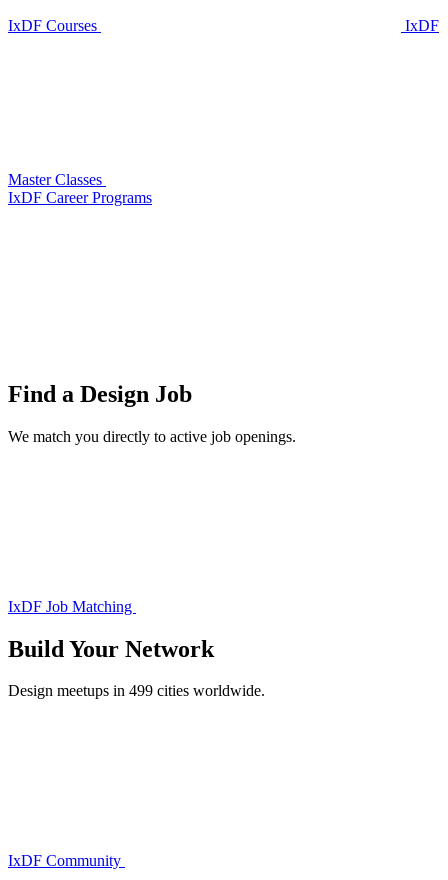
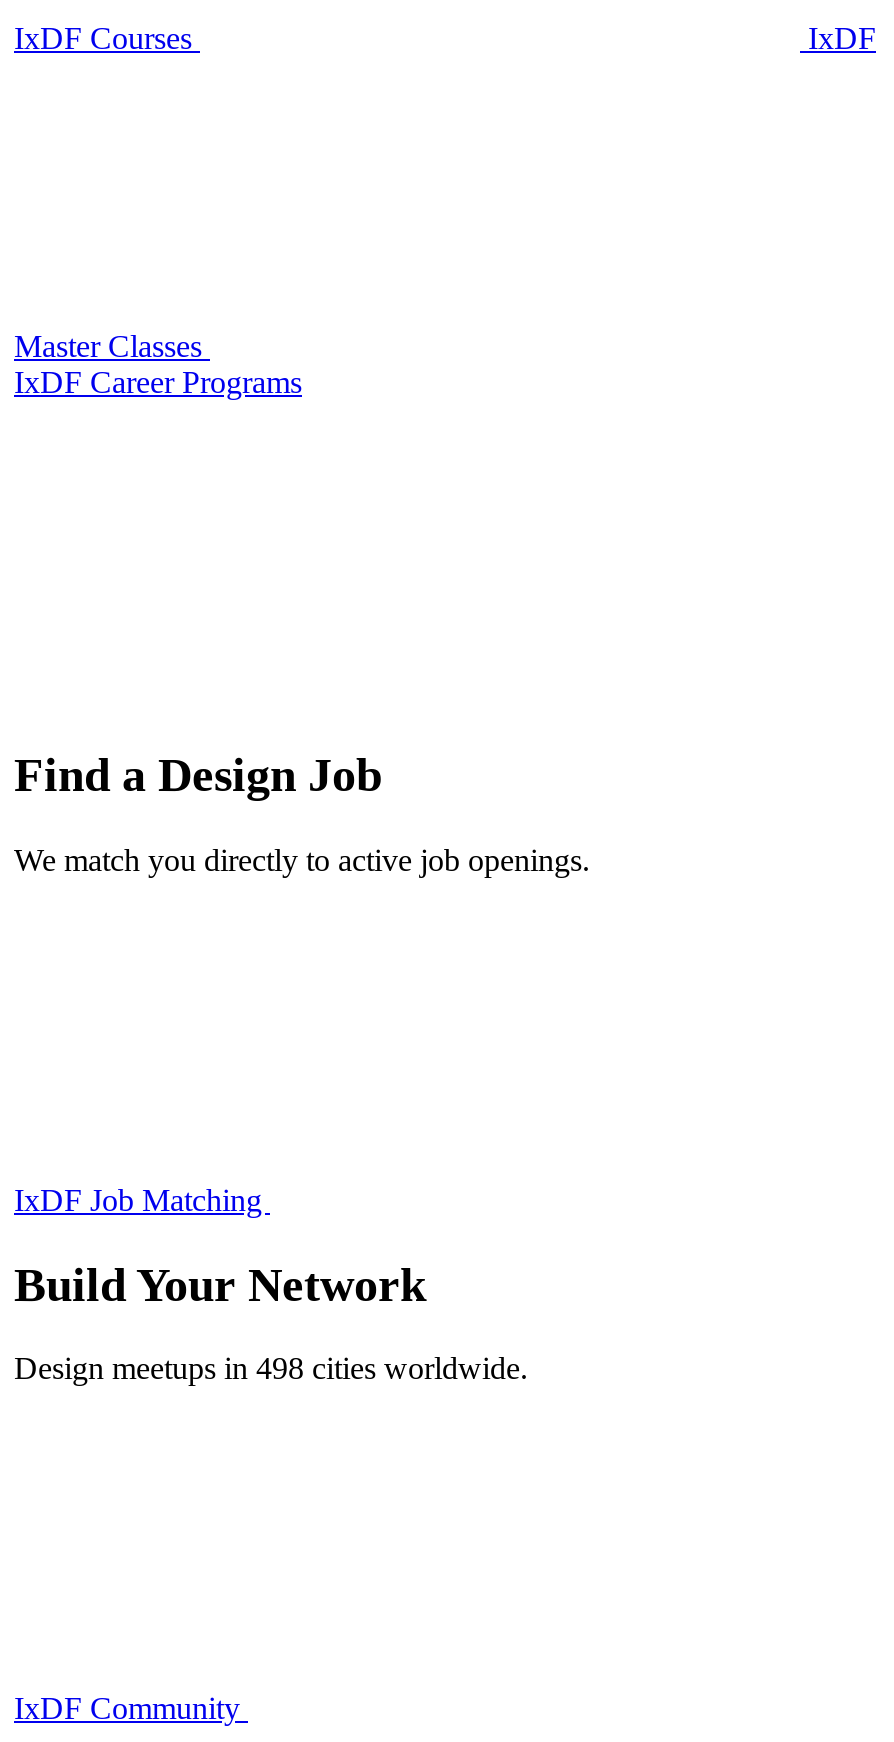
- Design meetups in 499 cities worldwide.
+ Design meetups in 498 cities worldwide.
